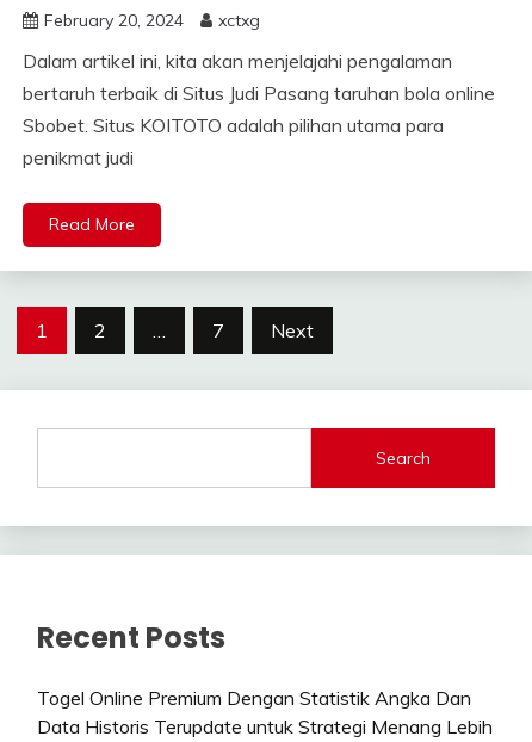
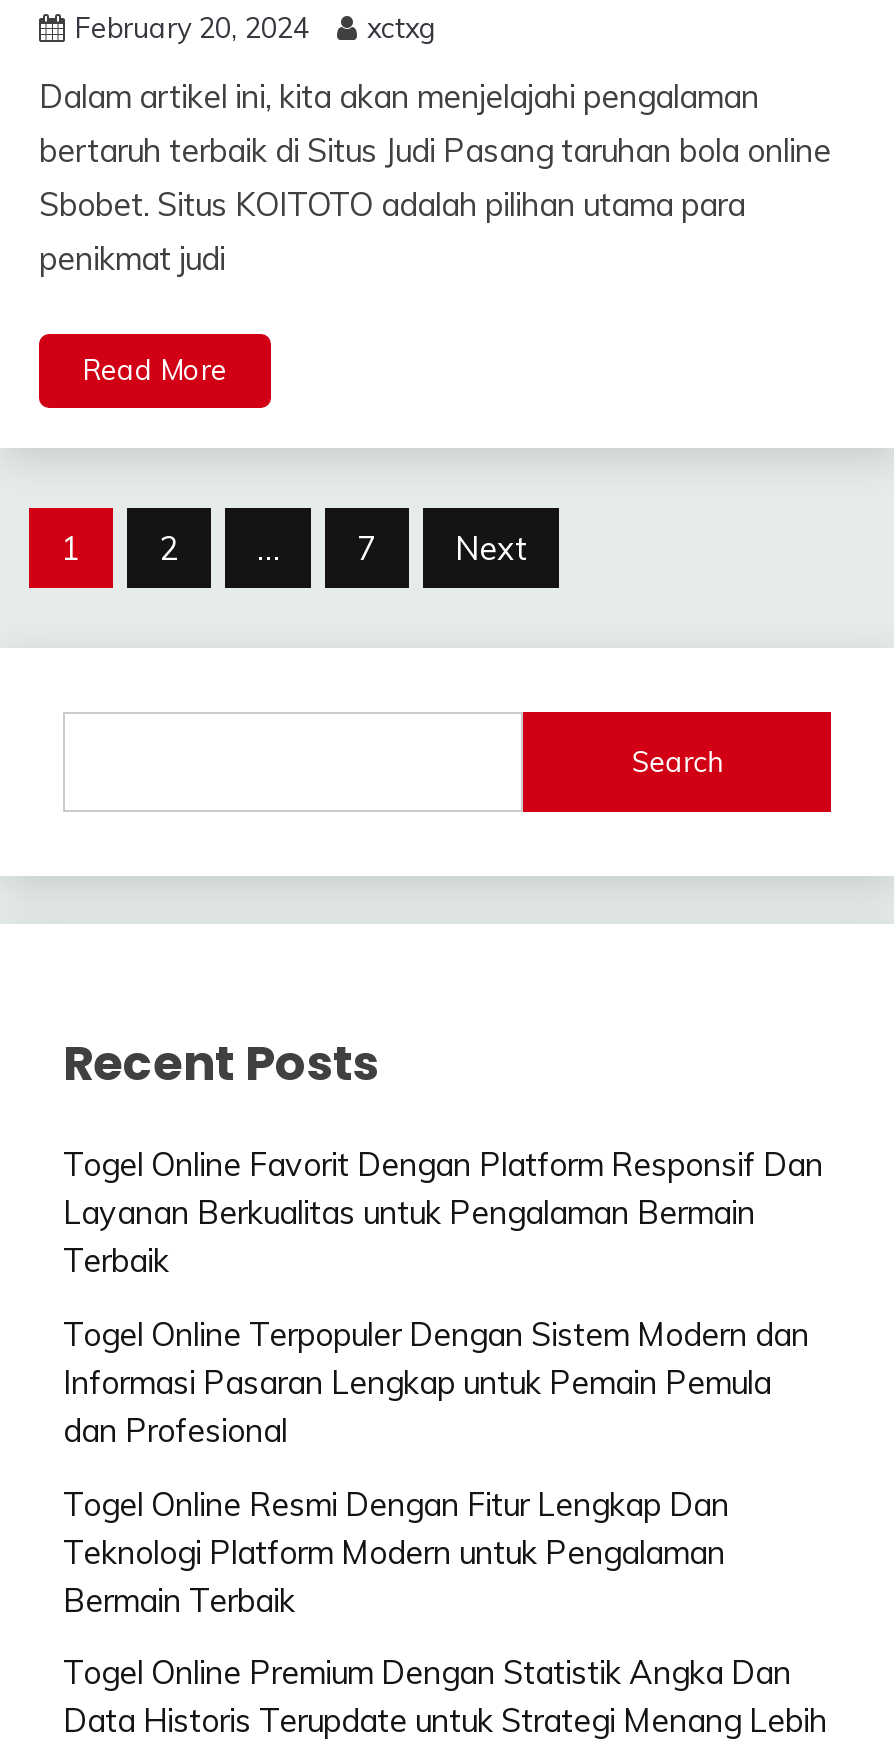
+ Togel Online Favorit Dengan Platform Responsif Dan
+ Layanan Berkualitas untuk Pengalaman Bermain
+ Terbaik
+ Togel Online Terpopuler Dengan Sistem Modern dan
+ Informasi Pasaran Lengkap untuk Pemain Pemula
+ dan Profesional
+ Togel Online Resmi Dengan Fitur Lengkap Dan
+ Teknologi Platform Modern untuk Pengalaman
+ Bermain Terbaik
